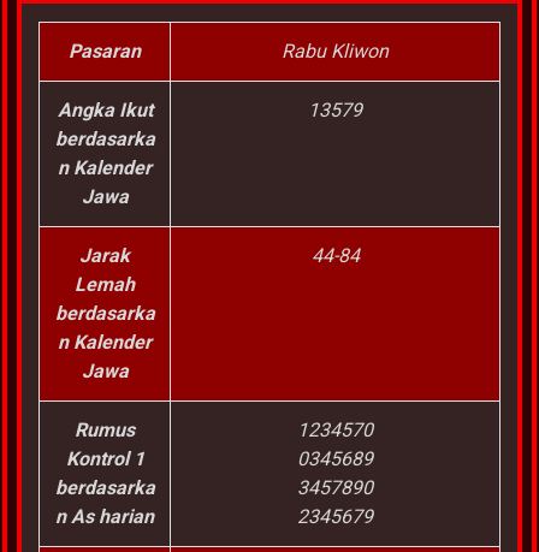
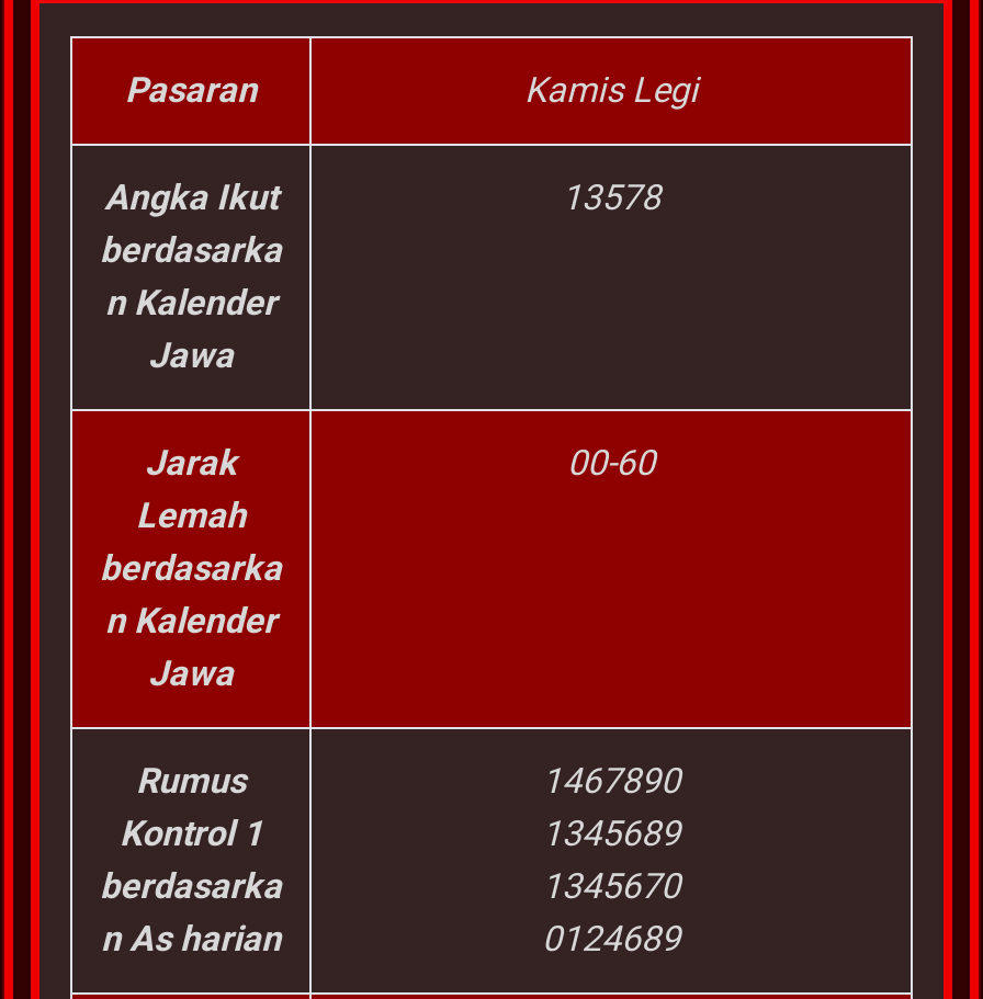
- Rabu Kliwon
+ Kamis Legi

- 13579
+ 13578

- 44-84
+ 00-60

- 1234570
+ 1467890

- 0345689
+ 1345689

- 3457890
+ 1345670

- 2345679
+ 0124689
